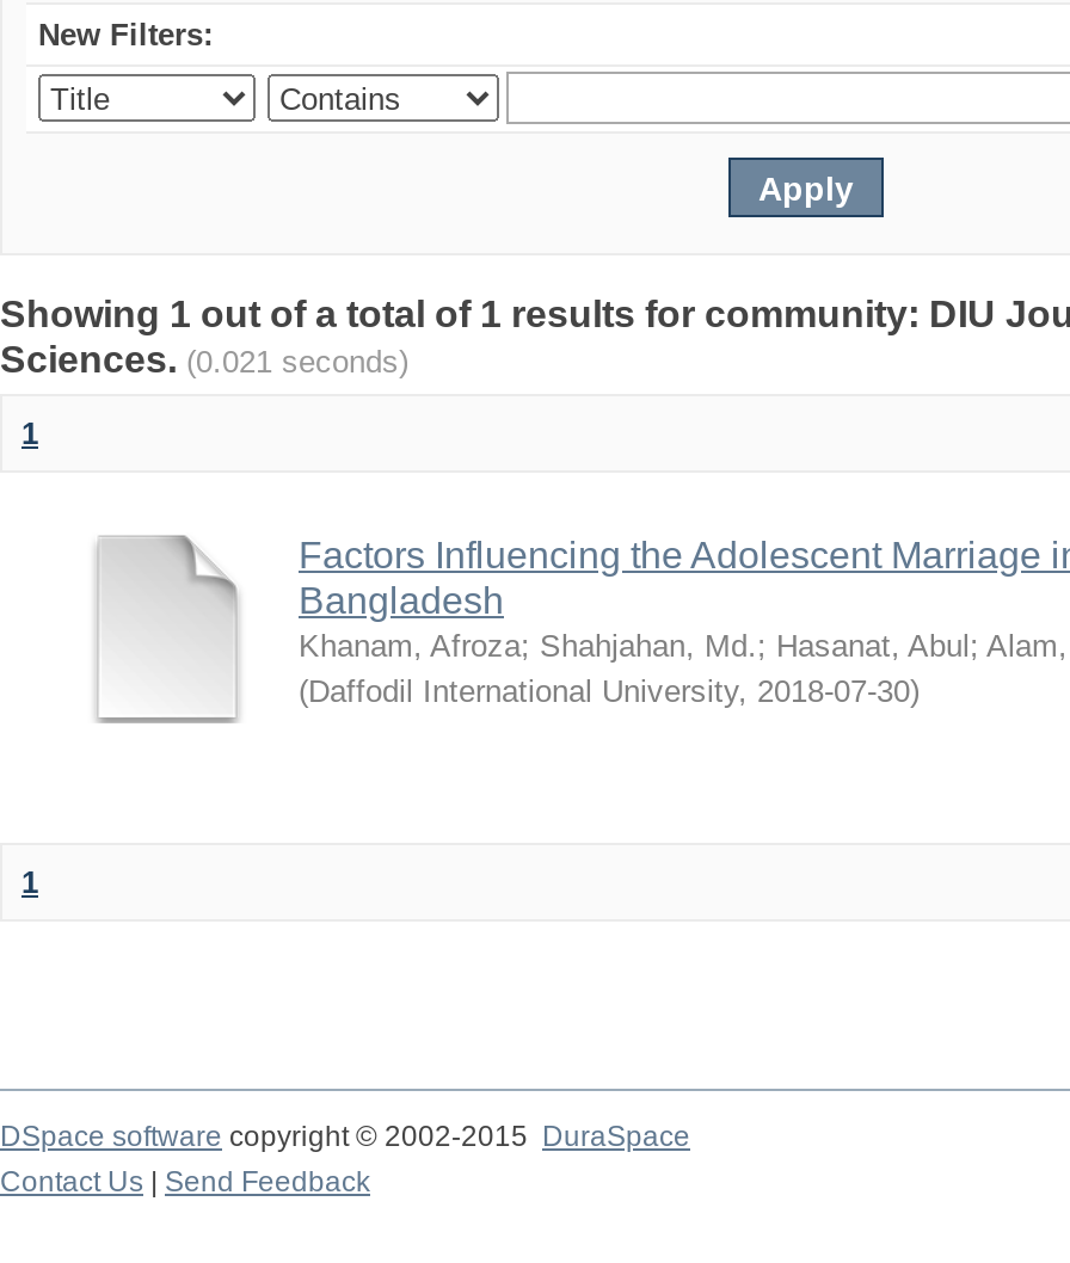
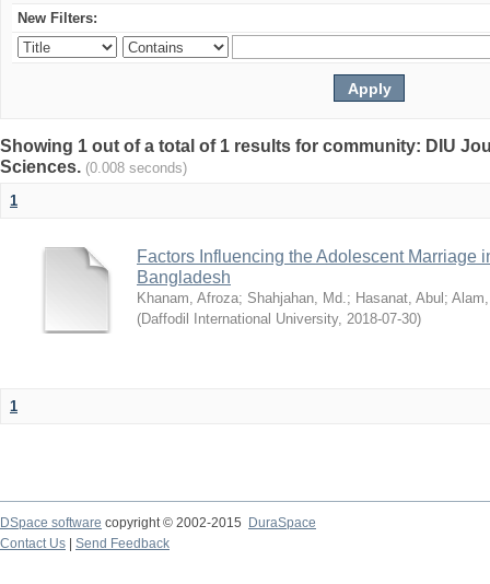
- Sciences. (0.021 seconds)
+ Sciences. (0.008 seconds)
